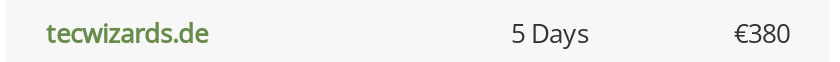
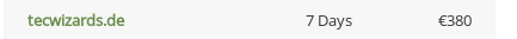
- 5 Days
+ 7 Days
